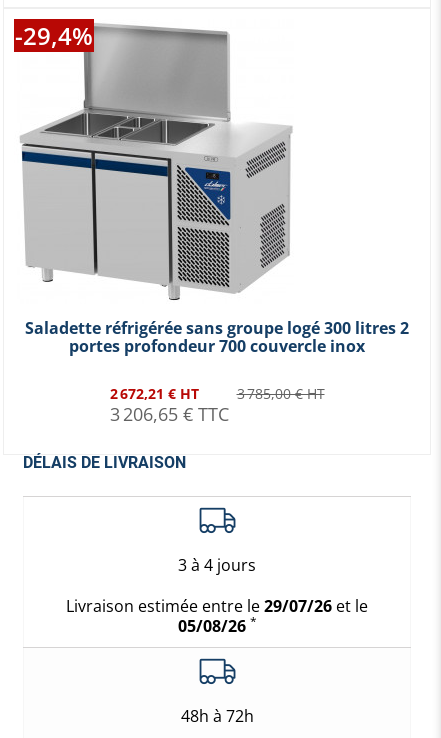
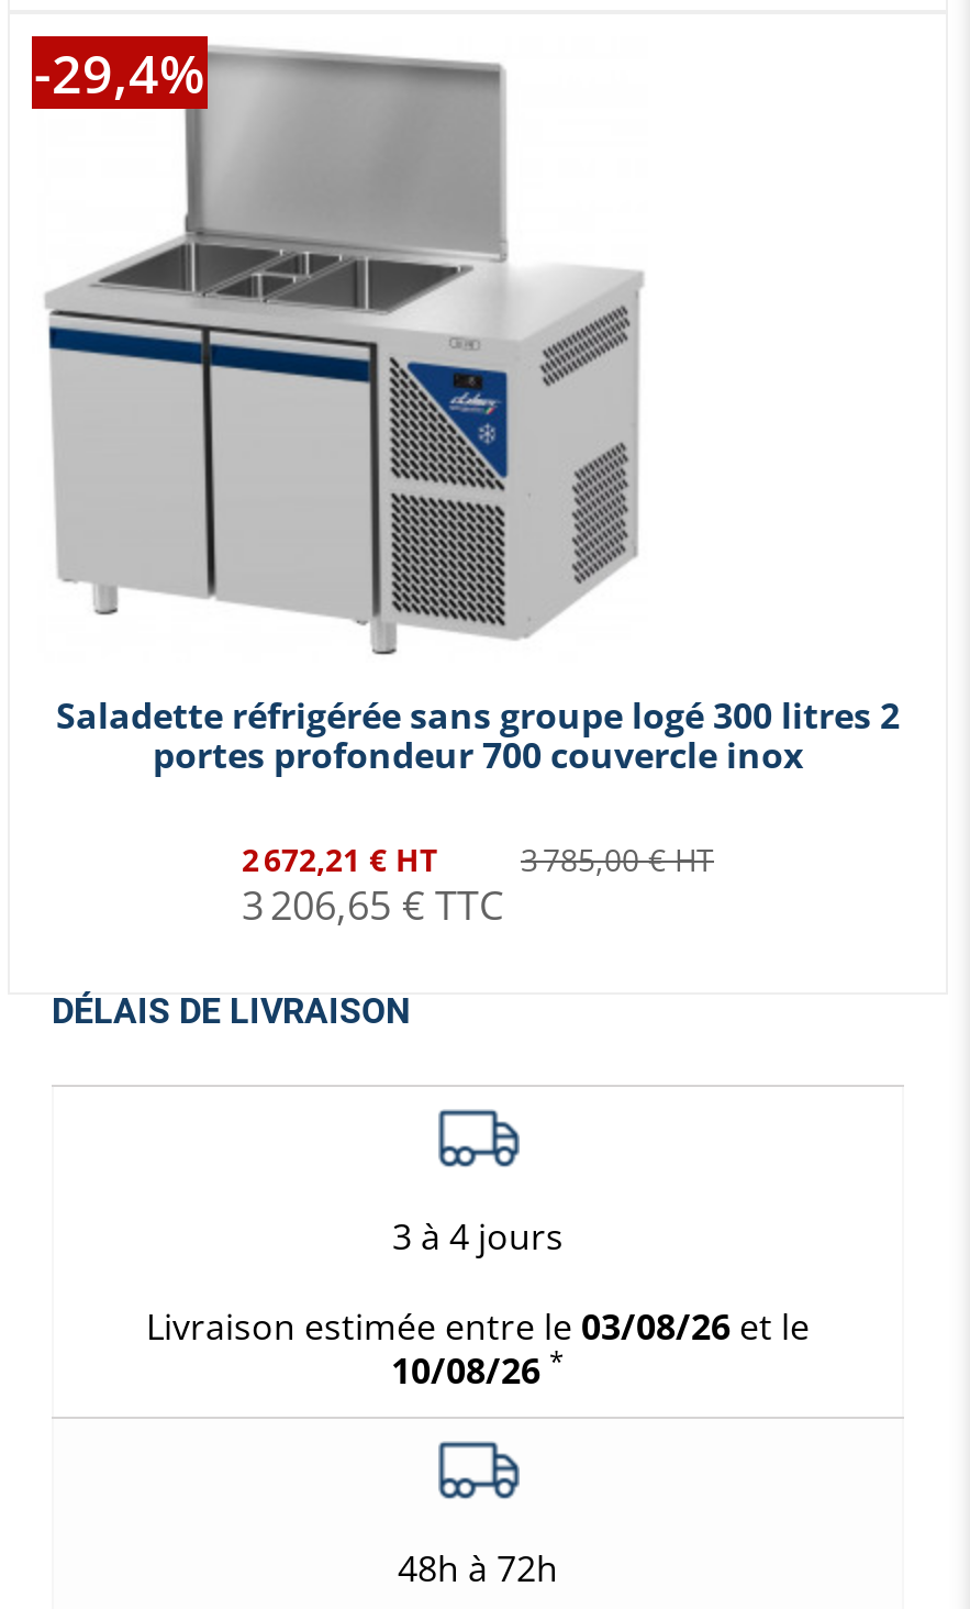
- Livraison estimée entre le 29/07/26 et le
+ Livraison estimée entre le 03/08/26 et le

- 05/08/26 *
+ 10/08/26 *
